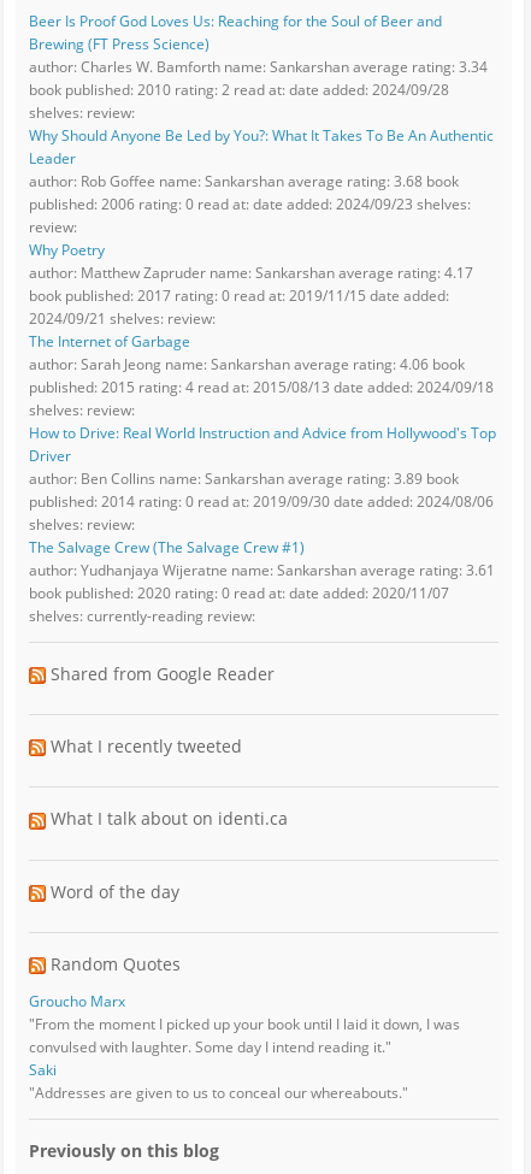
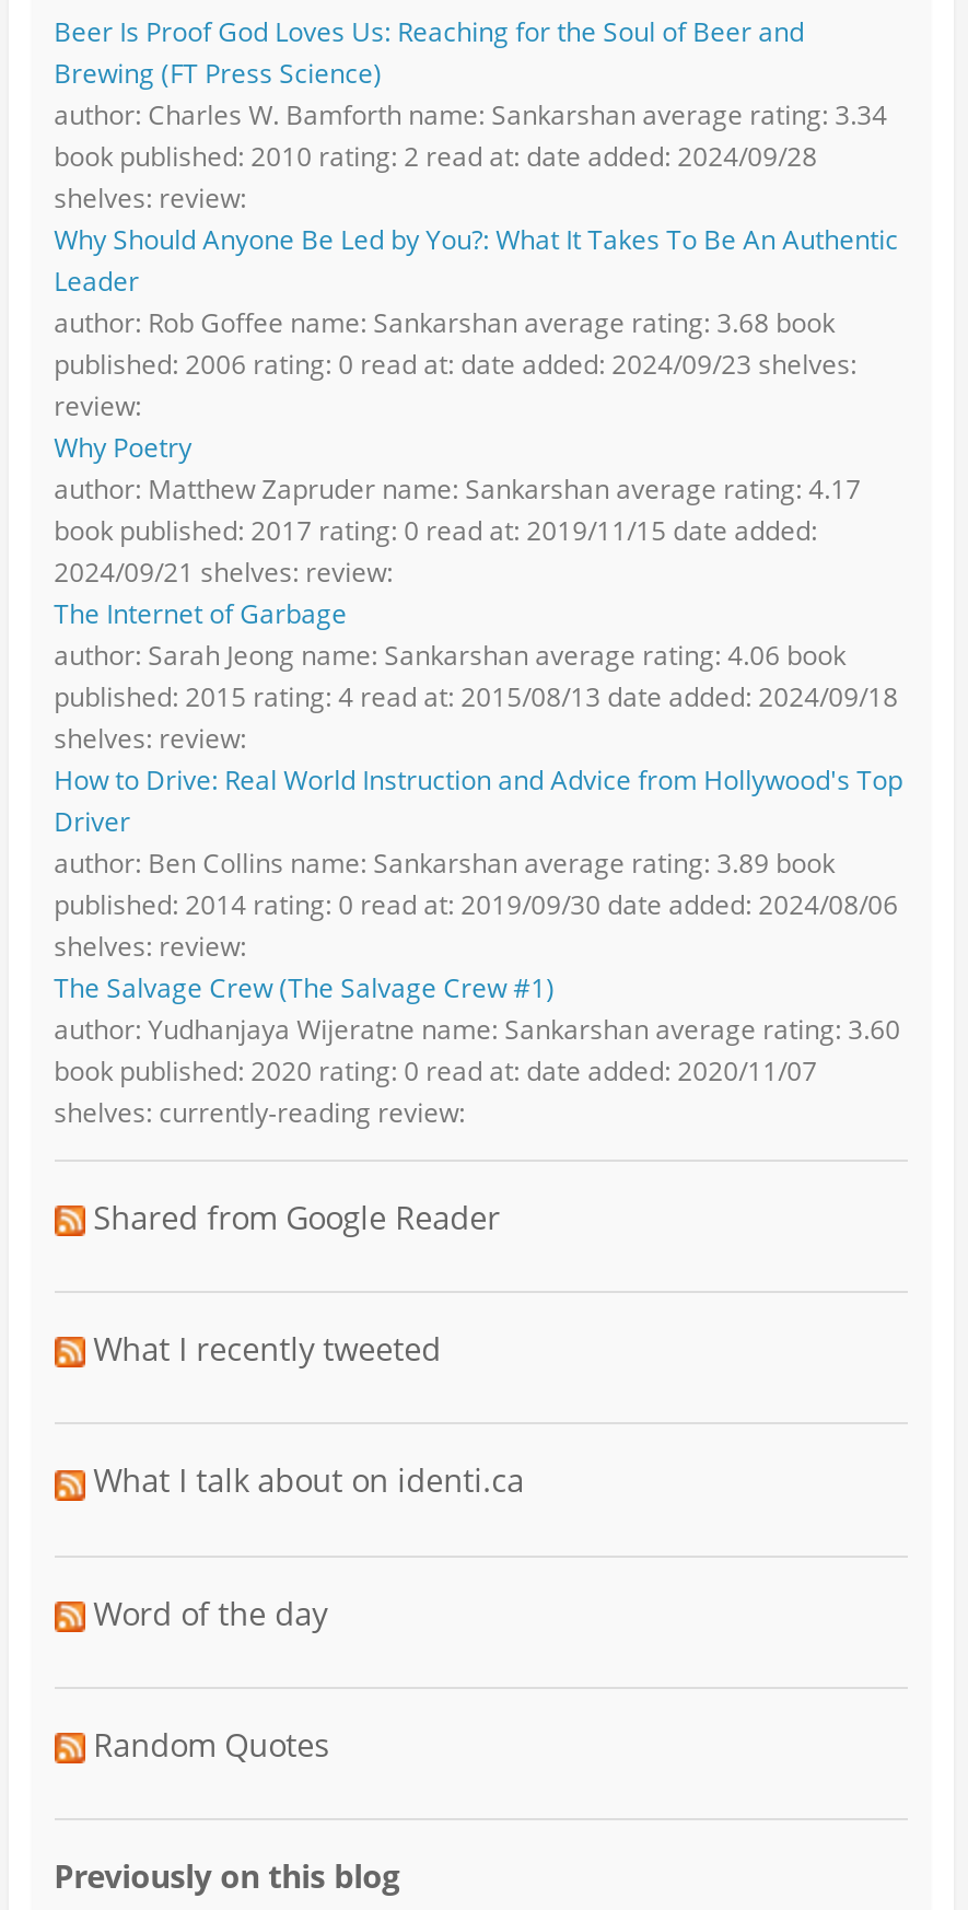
- author: Yudhanjaya Wijeratne name: Sankarshan average rating: 3.61
+ author: Yudhanjaya Wijeratne name: Sankarshan average rating: 3.60

- Groucho Marx
- "From the moment I picked up your book until I laid it down, I was
- convulsed with laughter. Some day I intend reading it."
- Saki
- "Addresses are given to us to conceal our whereabouts."
